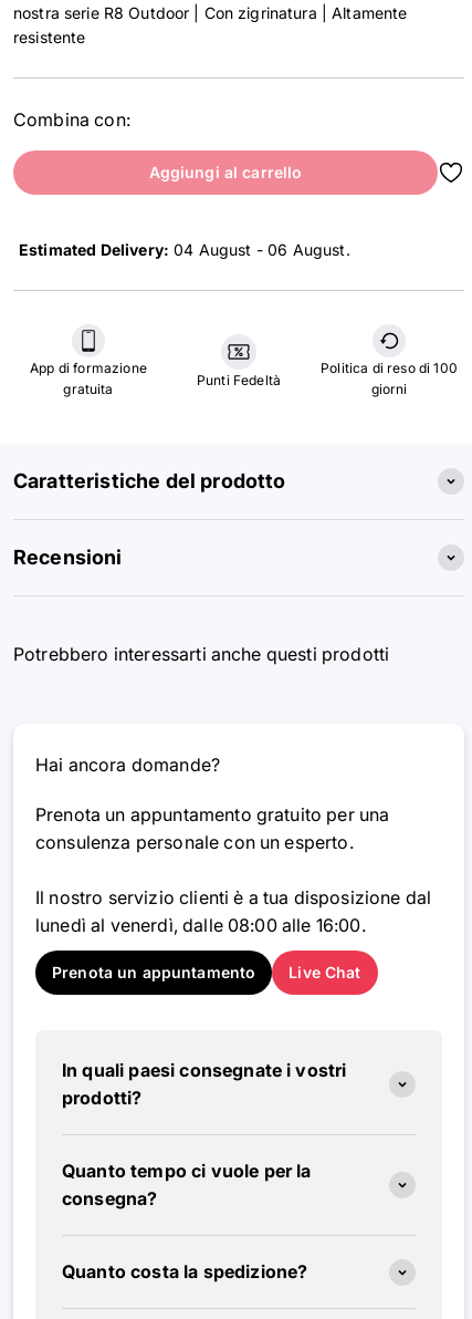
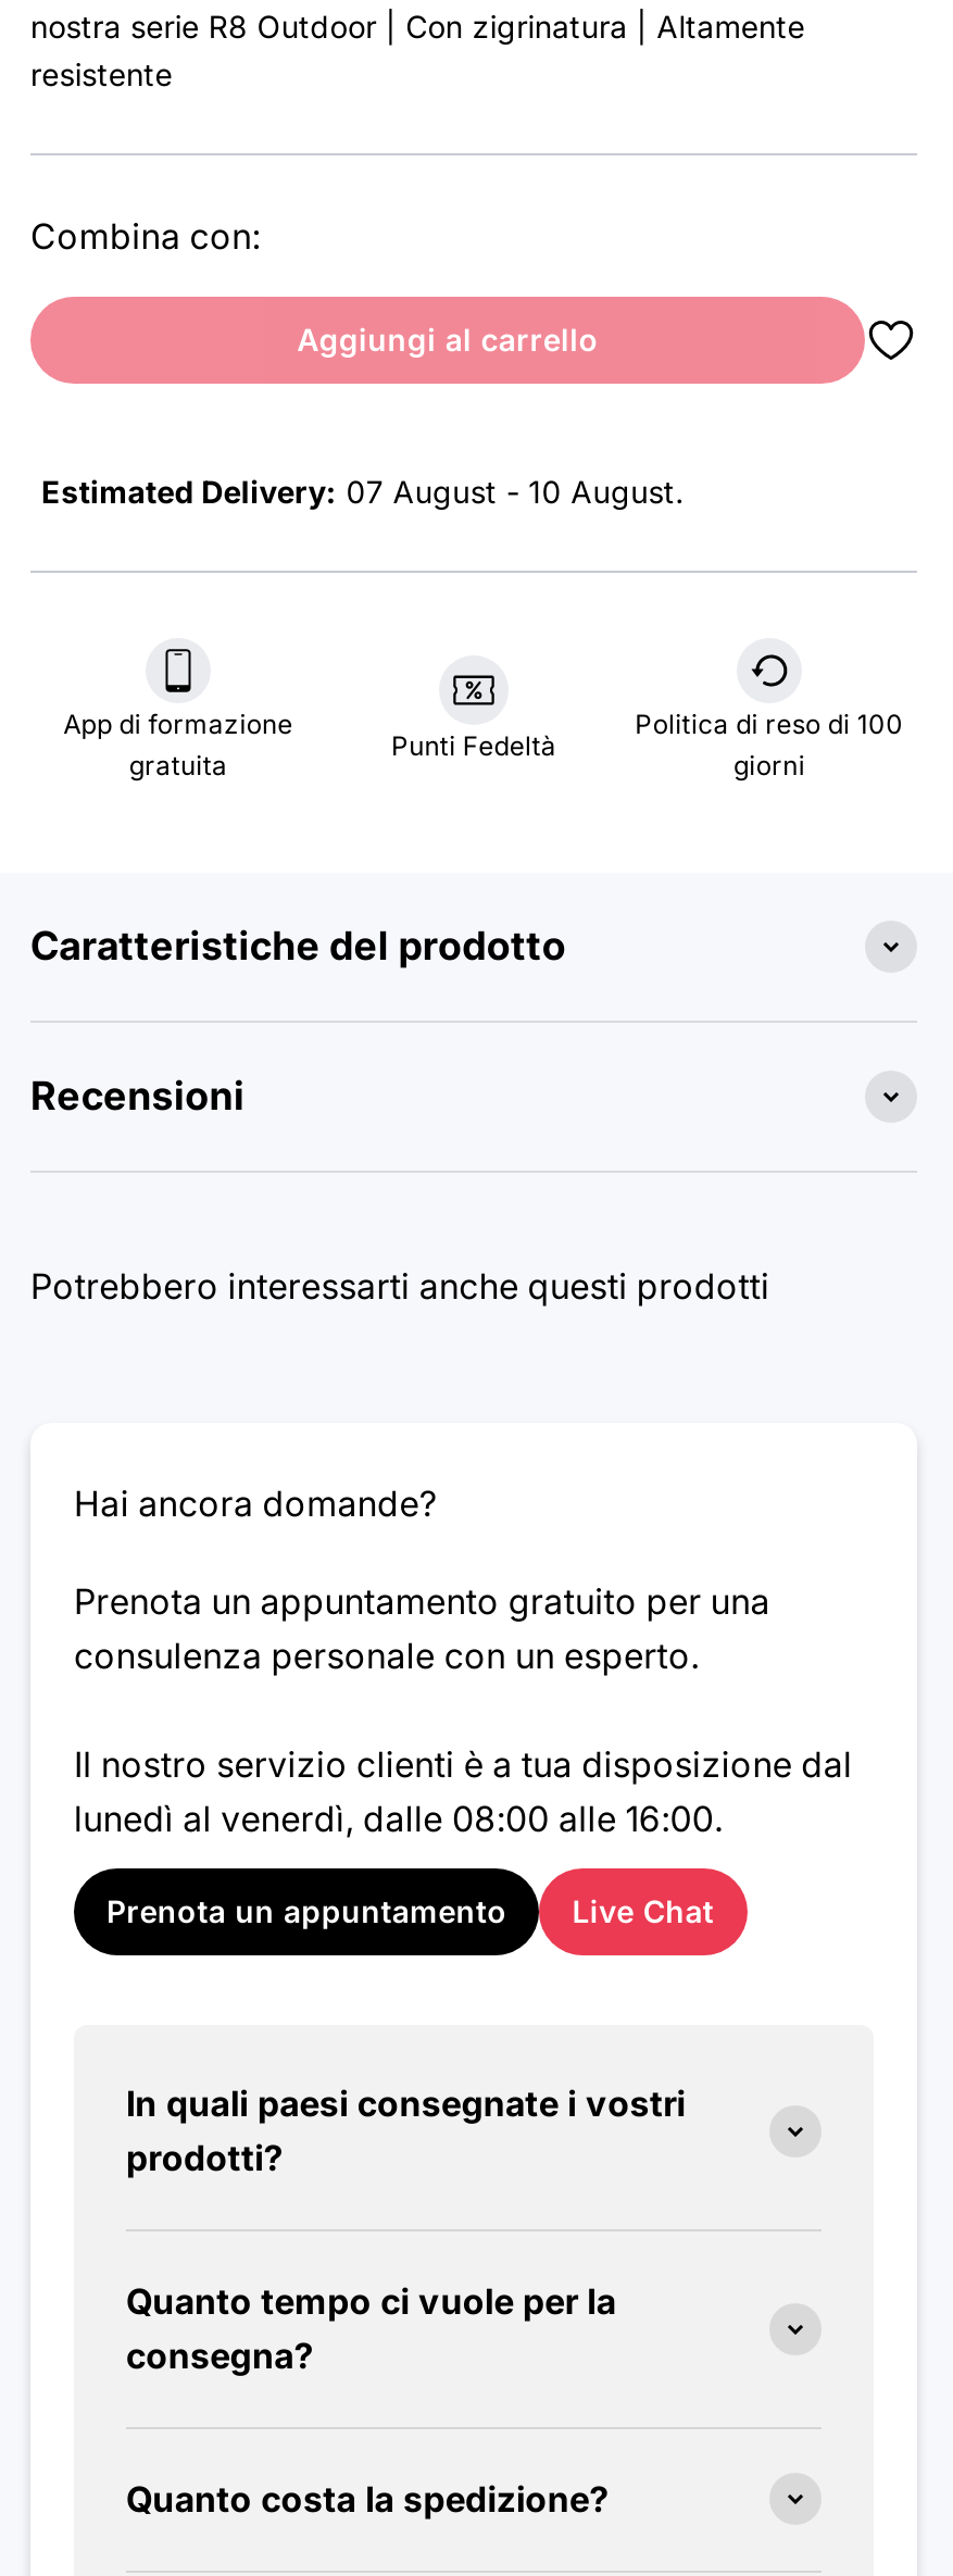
- Estimated Delivery: 04 August - 06 August.
+ Estimated Delivery: 07 August - 10 August.
